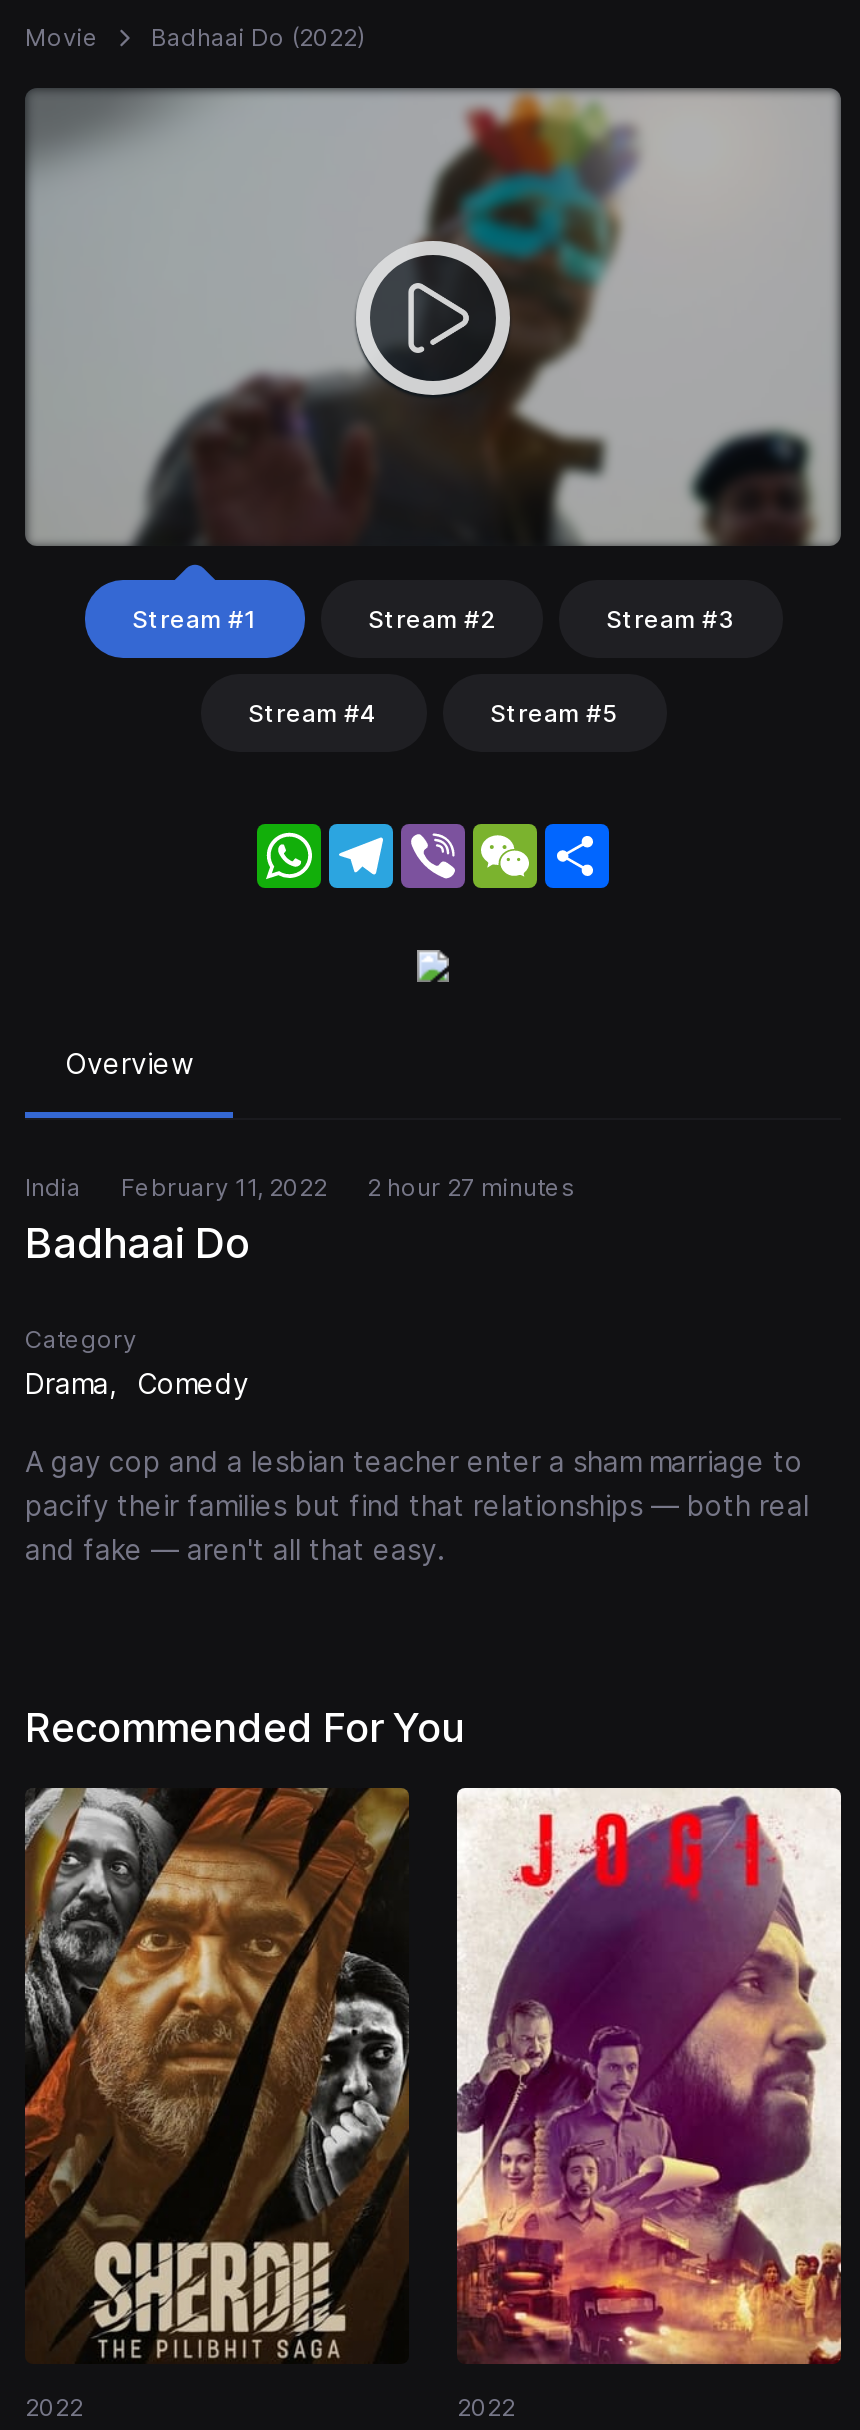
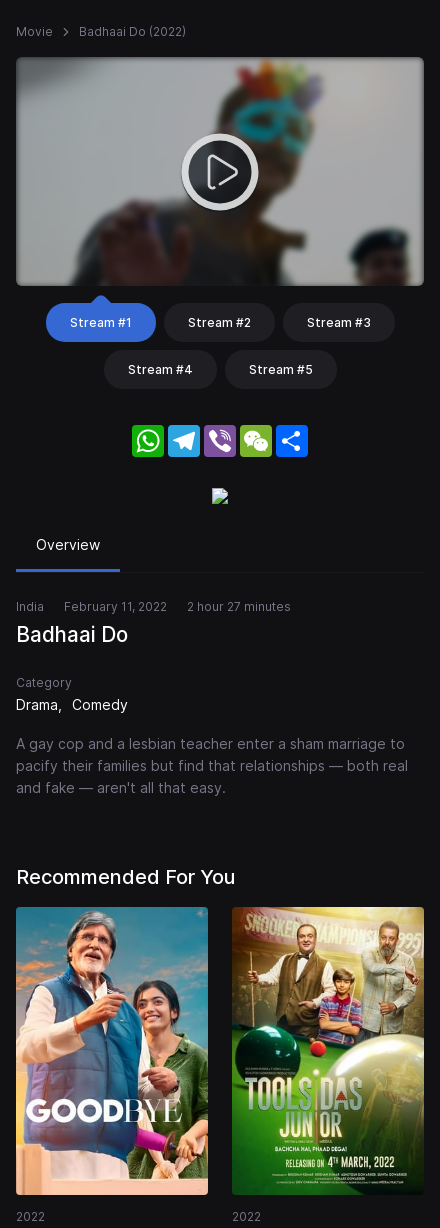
- [image]
+ [image]

- [image]
+ [image]
